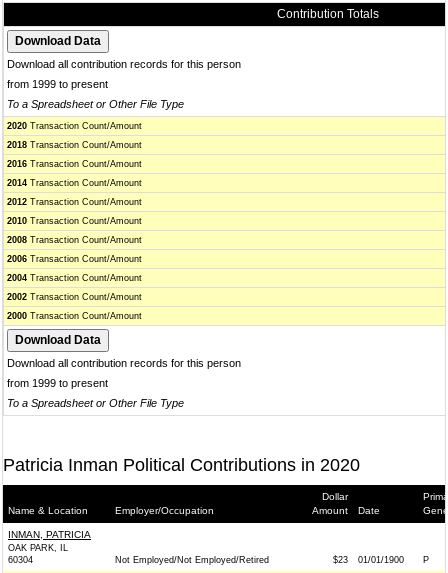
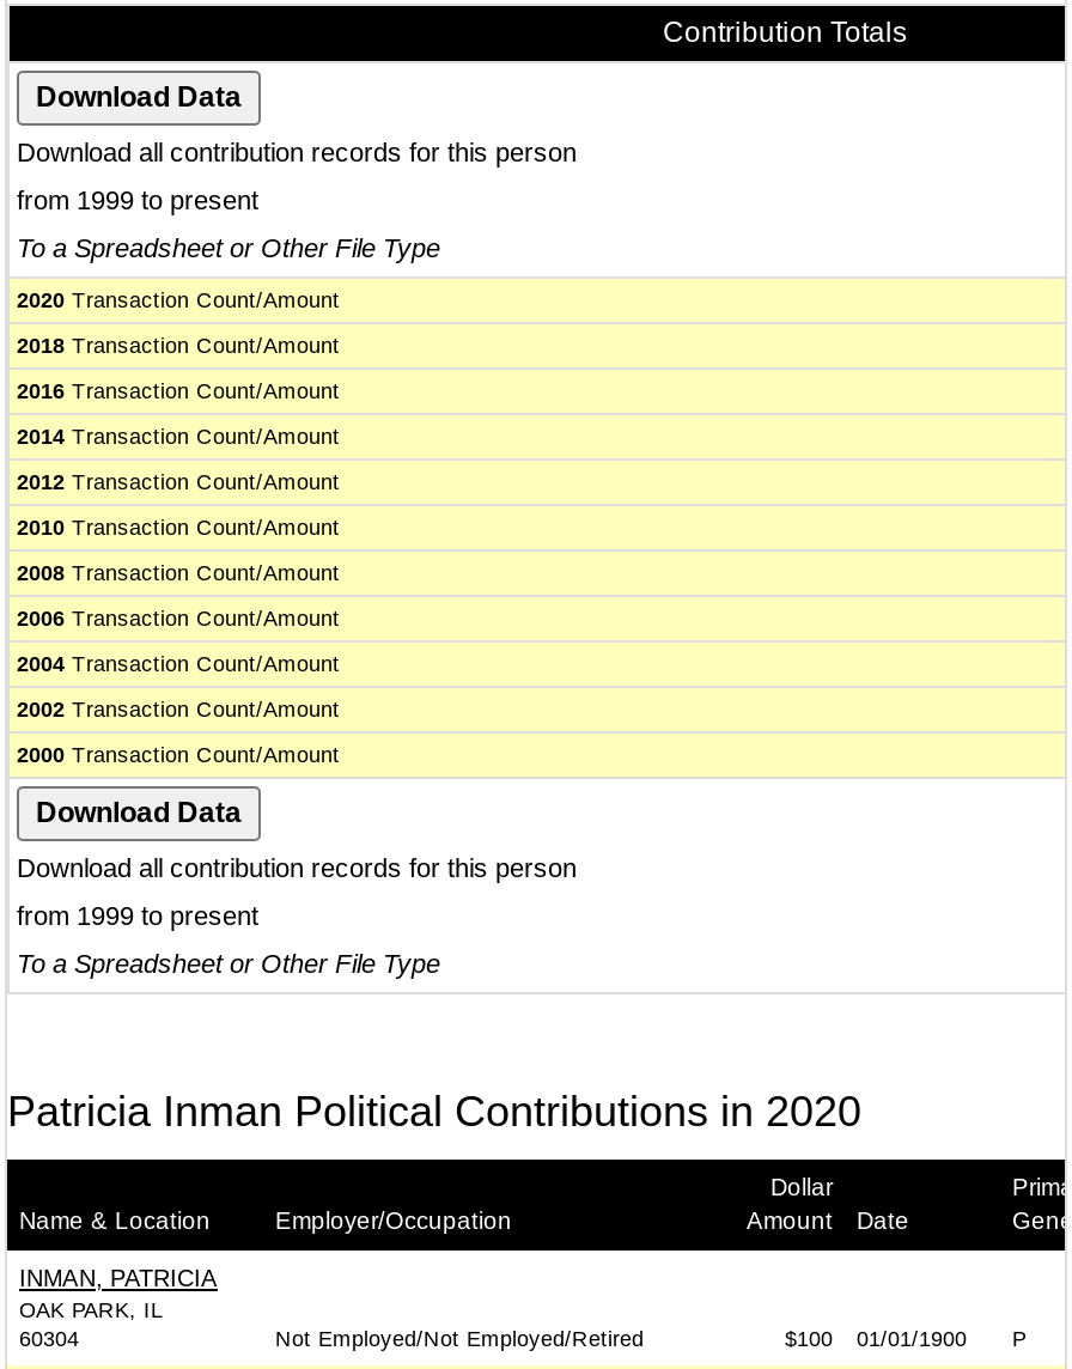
- $23 01/01/1900 P
+ $100 01/01/1900 P
